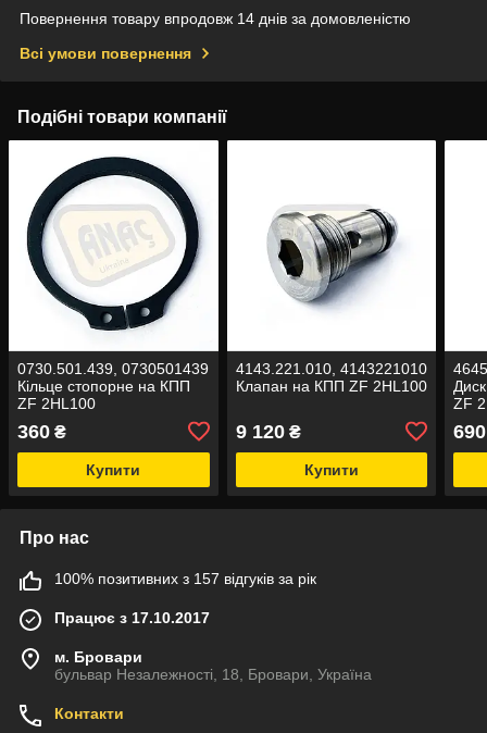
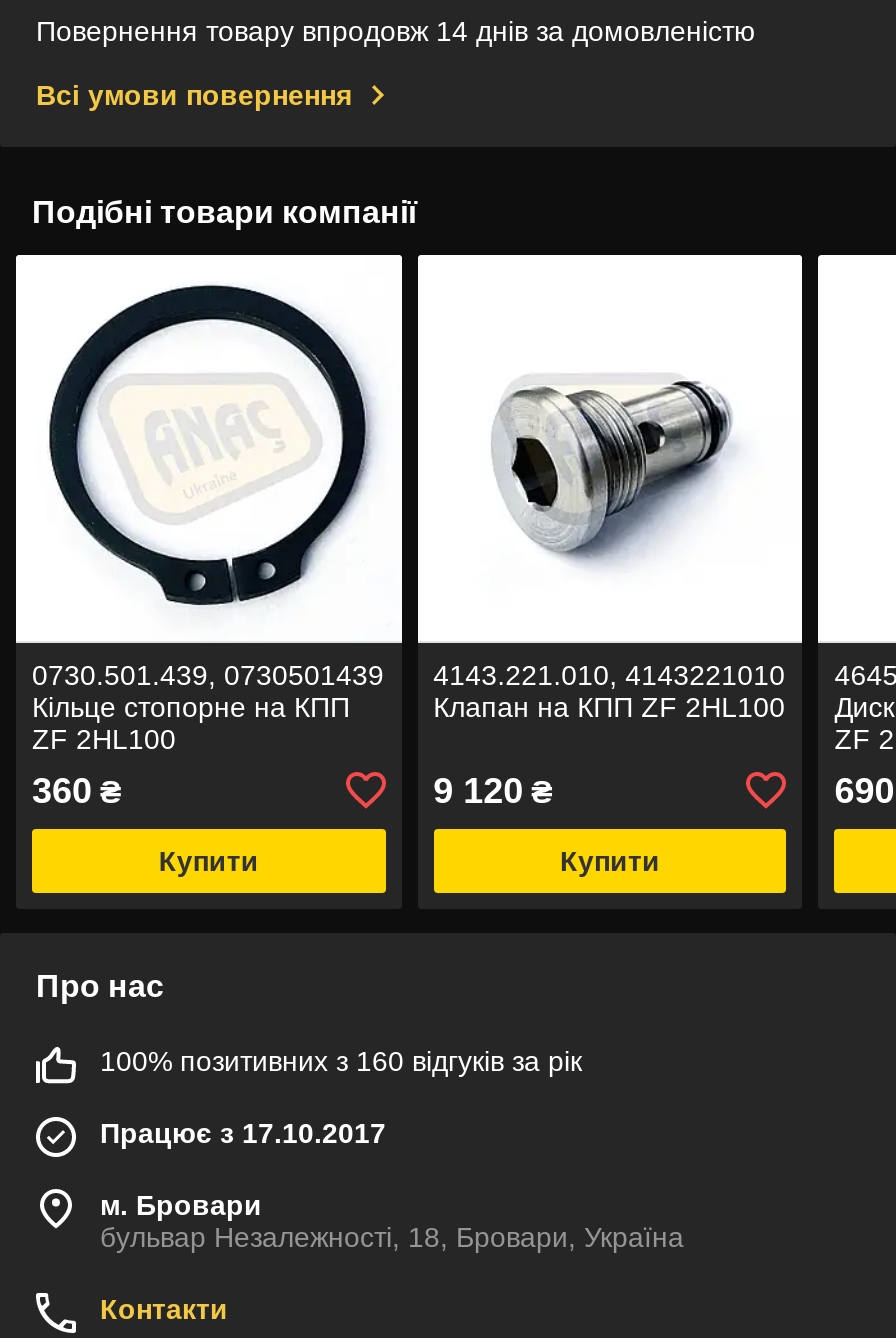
- 100% позитивних з 157 відгуків за рік
+ 100% позитивних з 160 відгуків за рік
